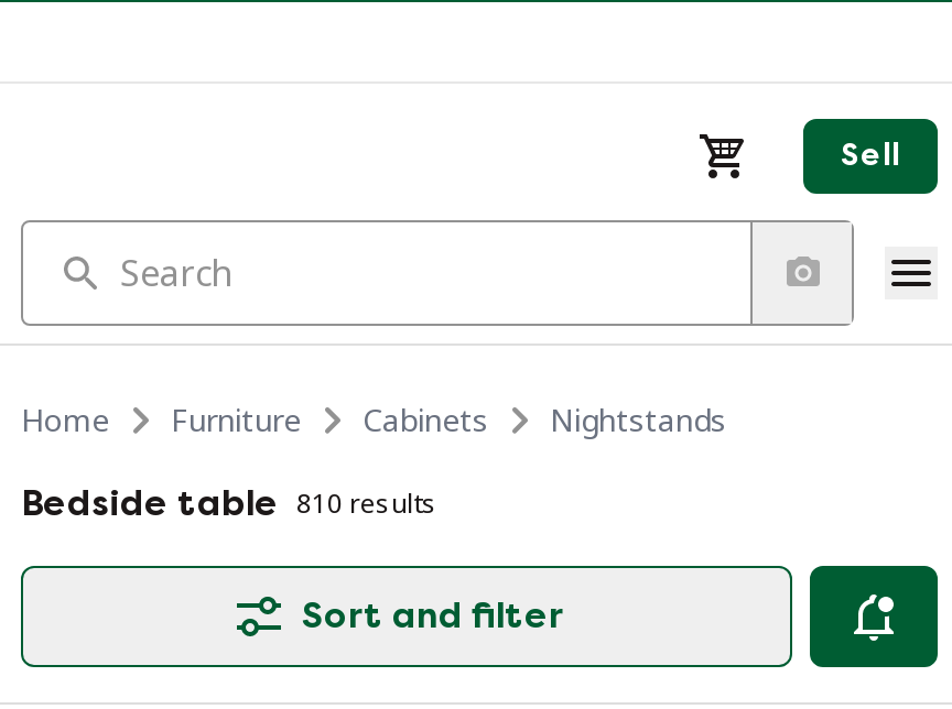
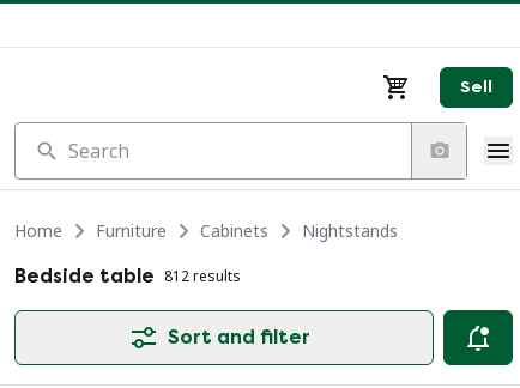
- Bedside table 810 results
+ Bedside table 812 results
